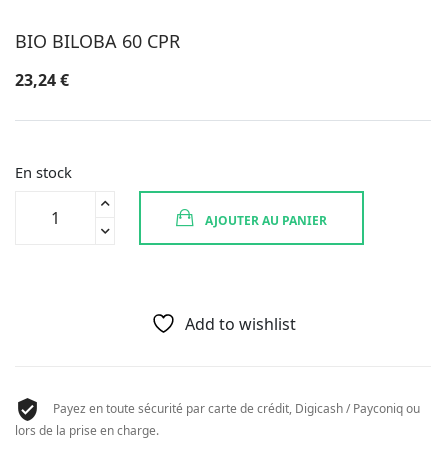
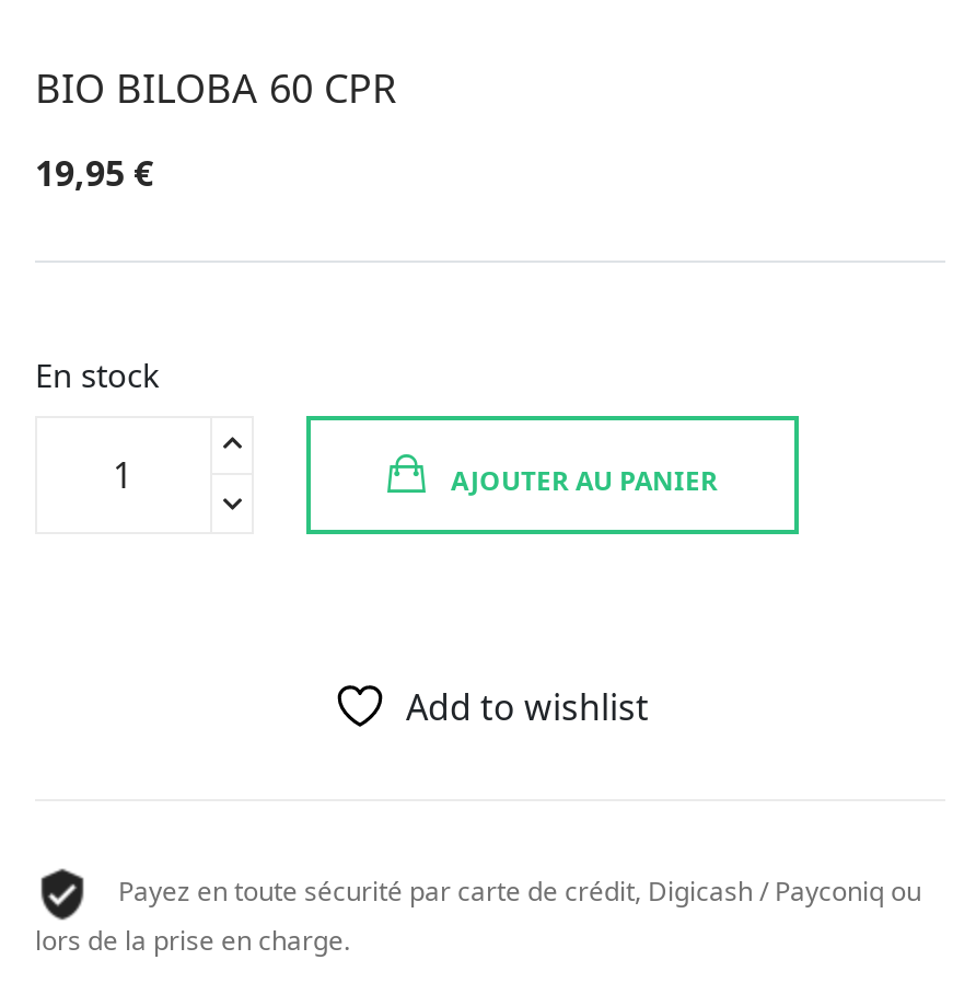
- 23,24 €
+ 19,95 €
